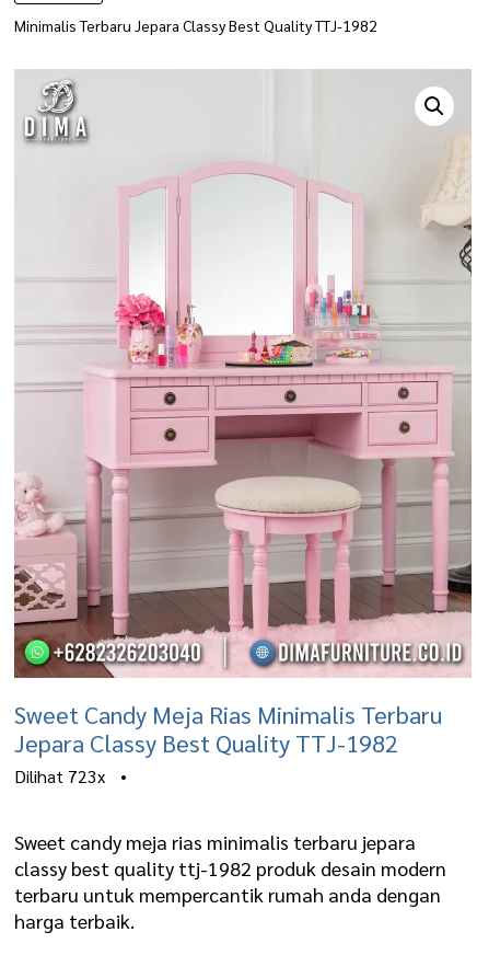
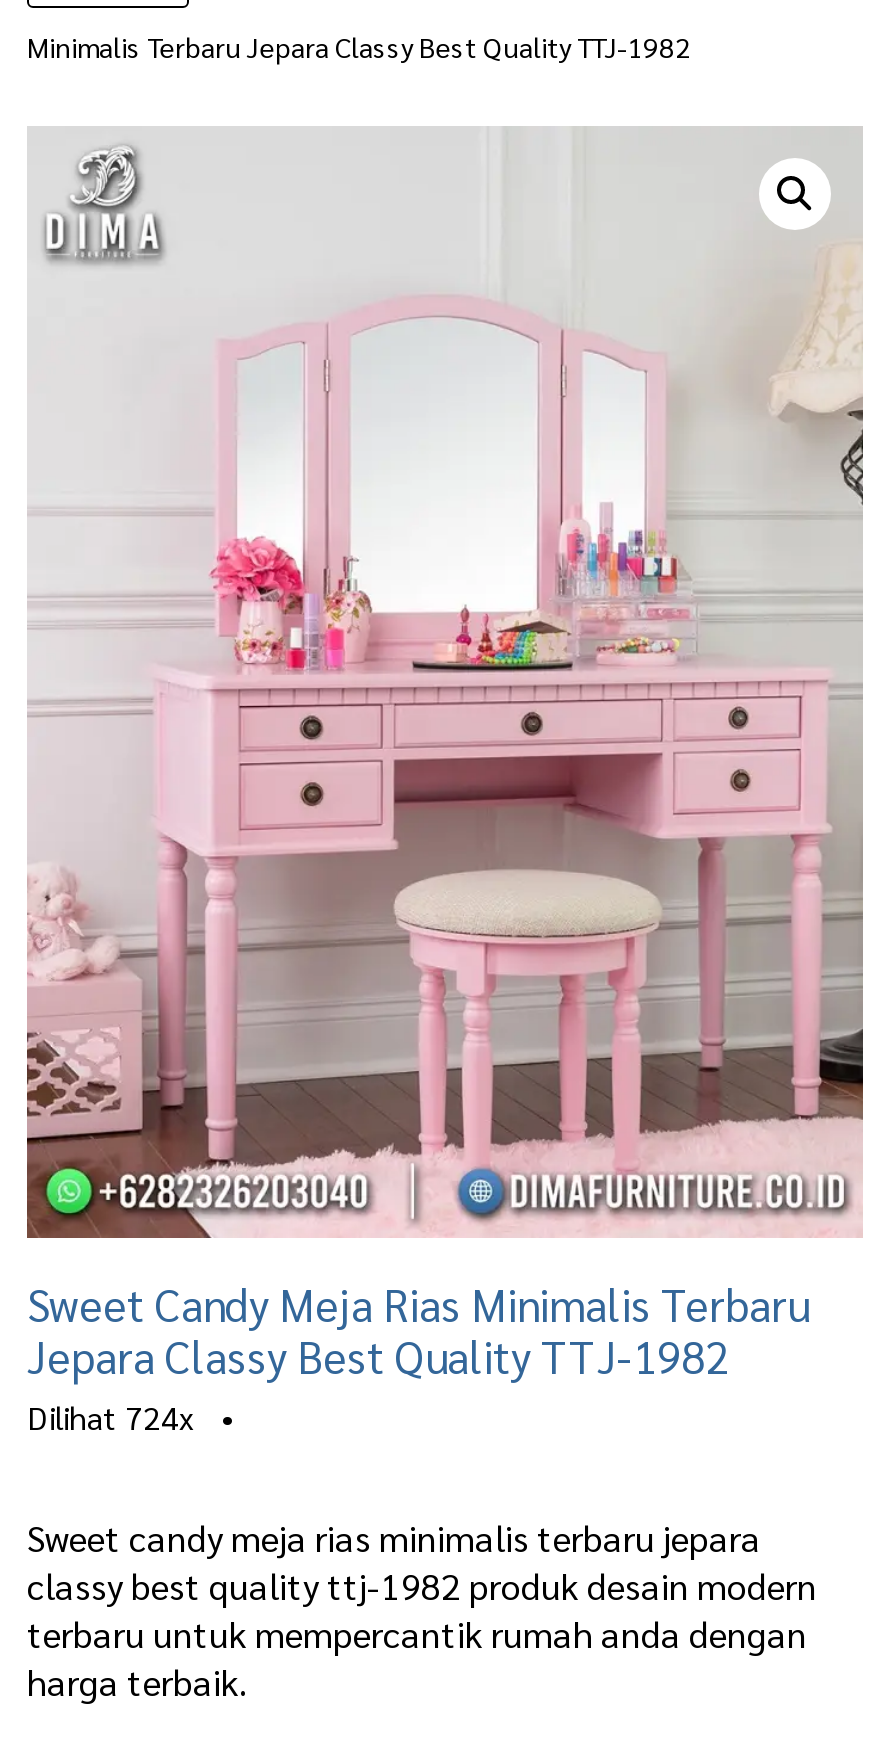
- Dilihat 723x •
+ Dilihat 724x •
